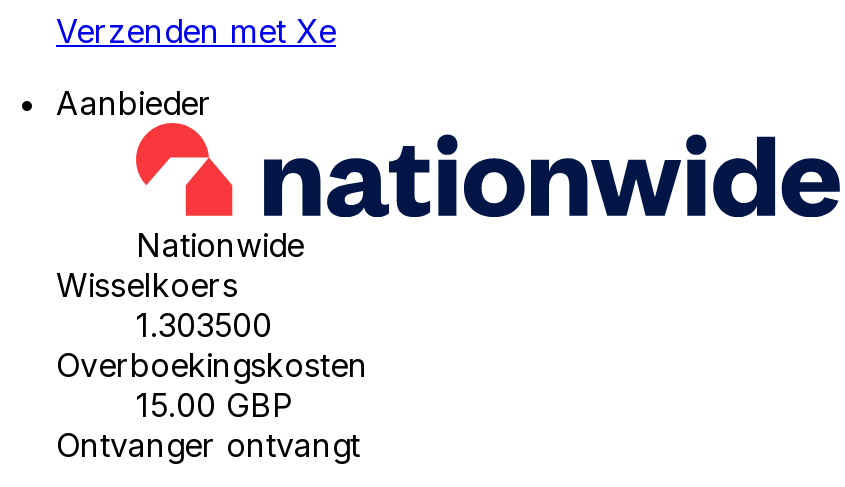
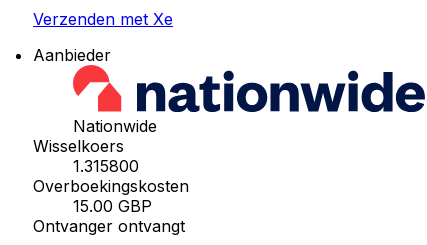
- 1.303500
+ 1.315800
